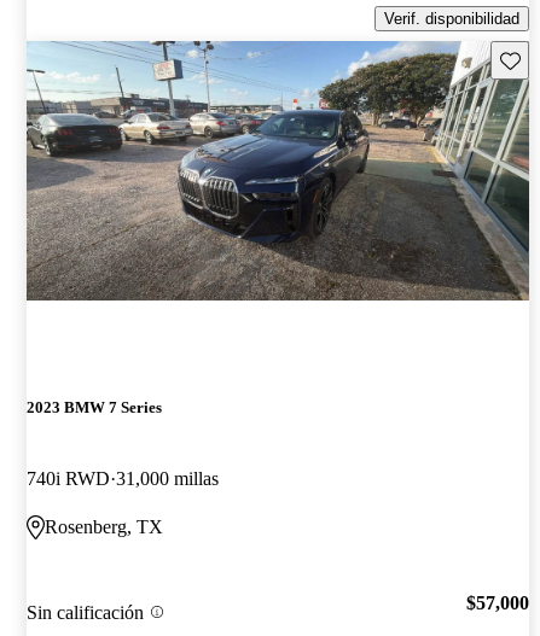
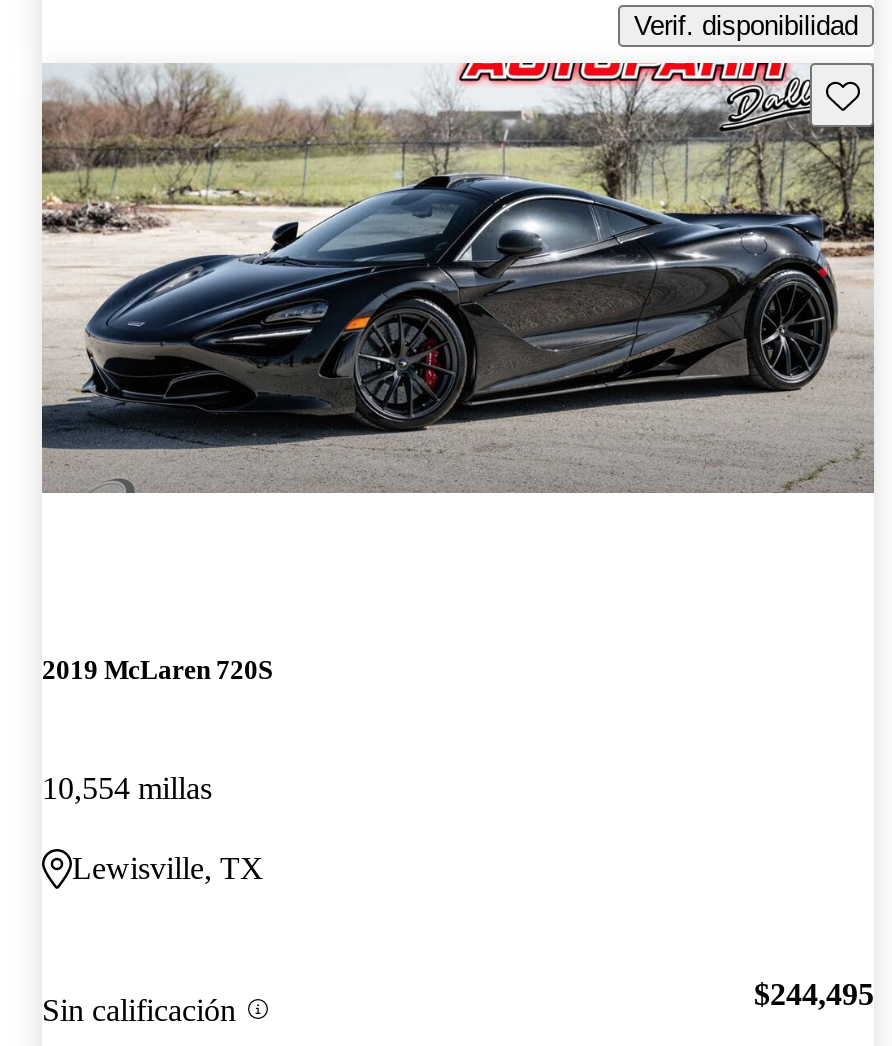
- [image]
+ [image]

- 2023 BMW 7 Series
+ 2019 McLaren 720S

- 740i RWD 31,000 millas
+ 10,554 millas

- Rosenberg, TX
+ Lewisville, TX

- $57,000
+ $244,495
